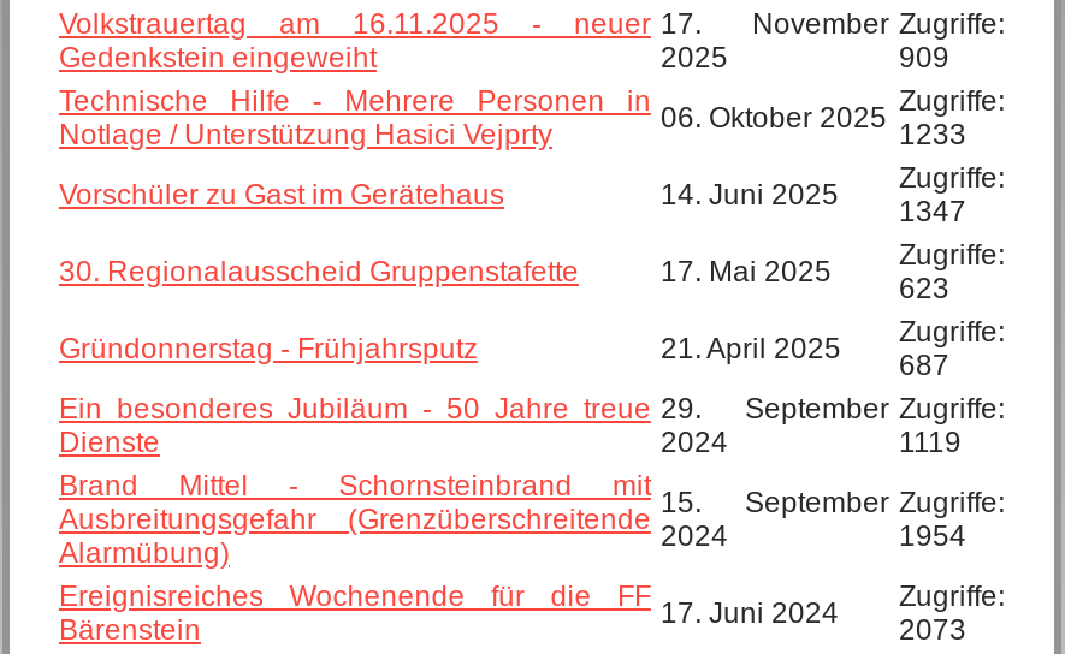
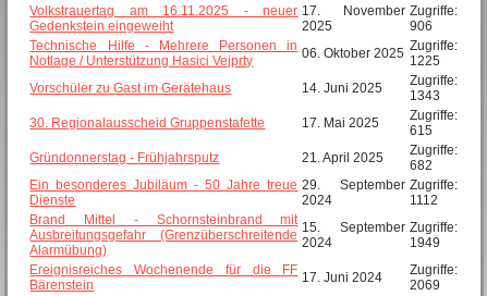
- 909
+ 906

- Technische Hilfe - Mehrere Personen in 06. Oktober 2025 Zugriffe: 1233
+ Technische Hilfe - Mehrere Personen in 06. Oktober 2025 Zugriffe: 1225

- 14. Juni 2025 1347 Zugriffe:
+ 14. Juni 2025 1343 Zugriffe:

- 17. Mai 2025 623 Zugriffe:
+ 17. Mai 2025 615 Zugriffe:

- 21. April 2025 687 Zugriffe:
+ 21. April 2025 682 Zugriffe:

- 1119
+ 1112

- 1954
+ 1949

- Ereignisreiches Wochenende für die FF 17. Juni 2024 2073 Zugriffe:
+ Ereignisreiches Wochenende für die FF 17. Juni 2024 2069 Zugriffe:
